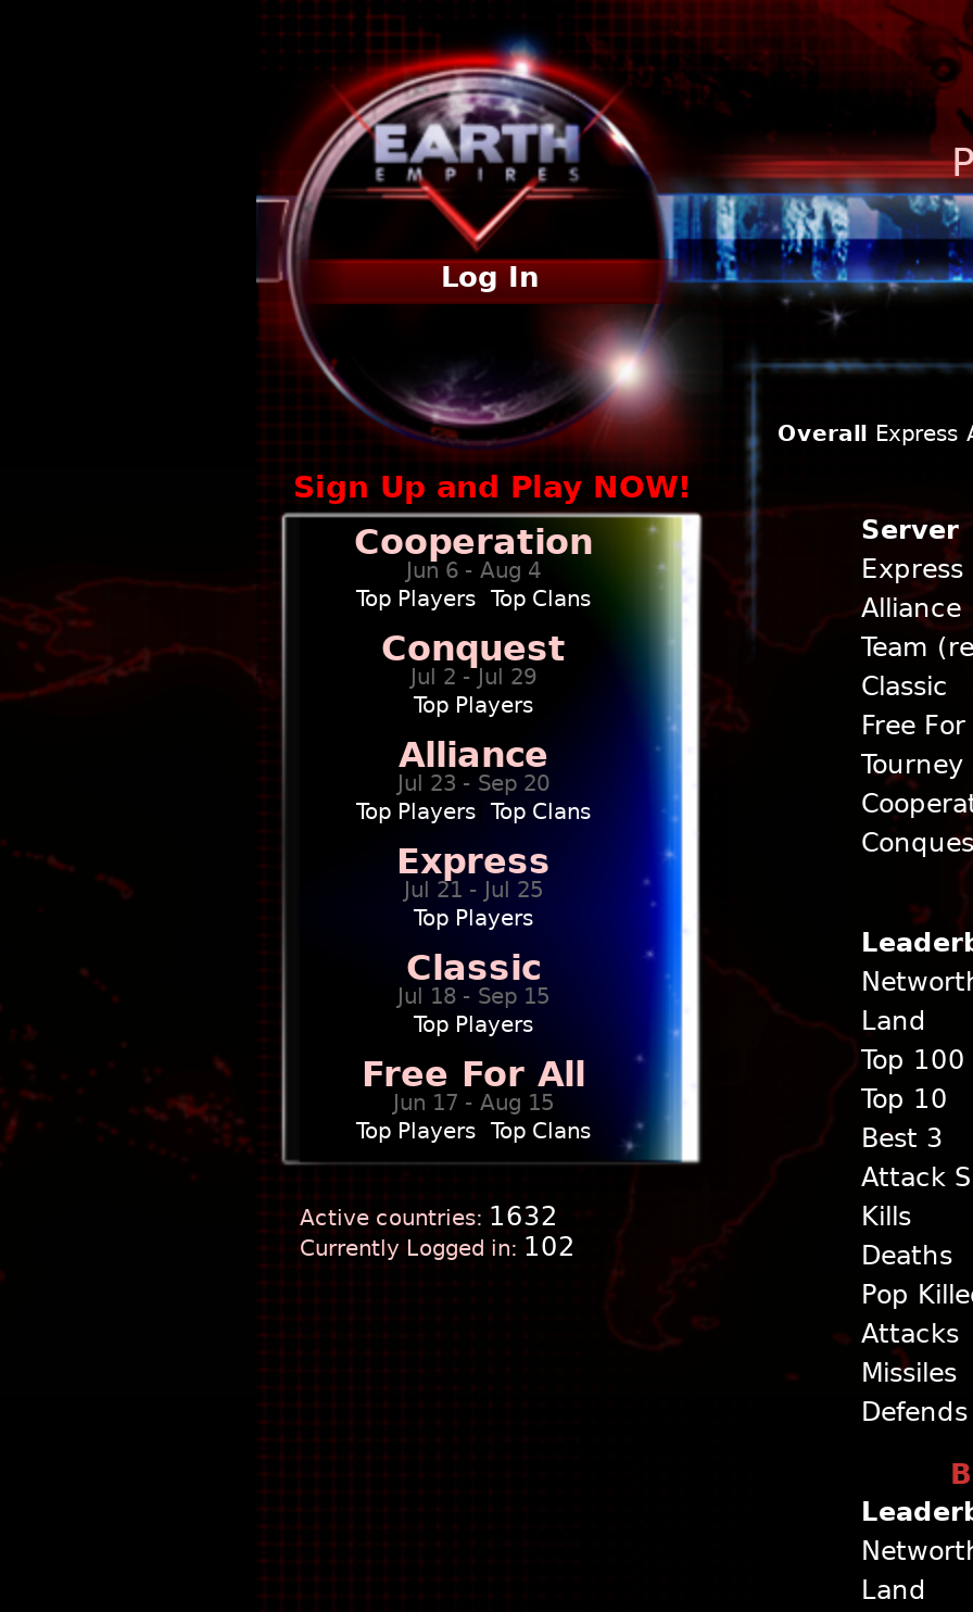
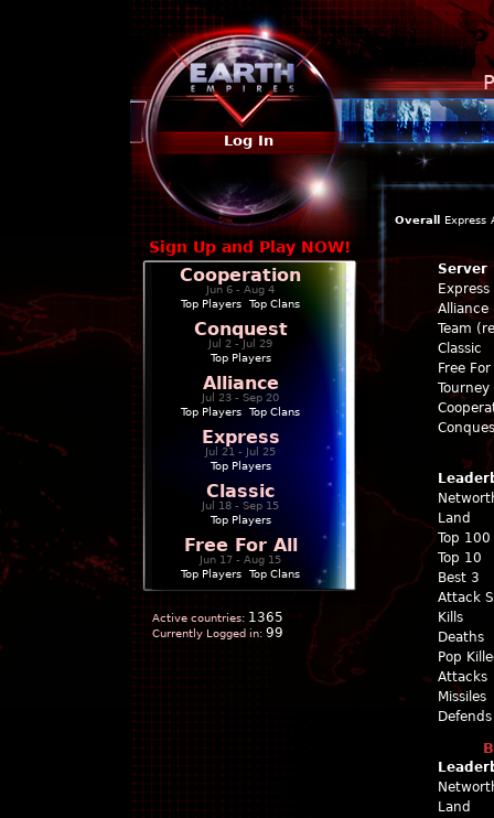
- Active countries: 1632
+ Active countries: 1365

- Currently Logged in: 102
+ Currently Logged in: 99
